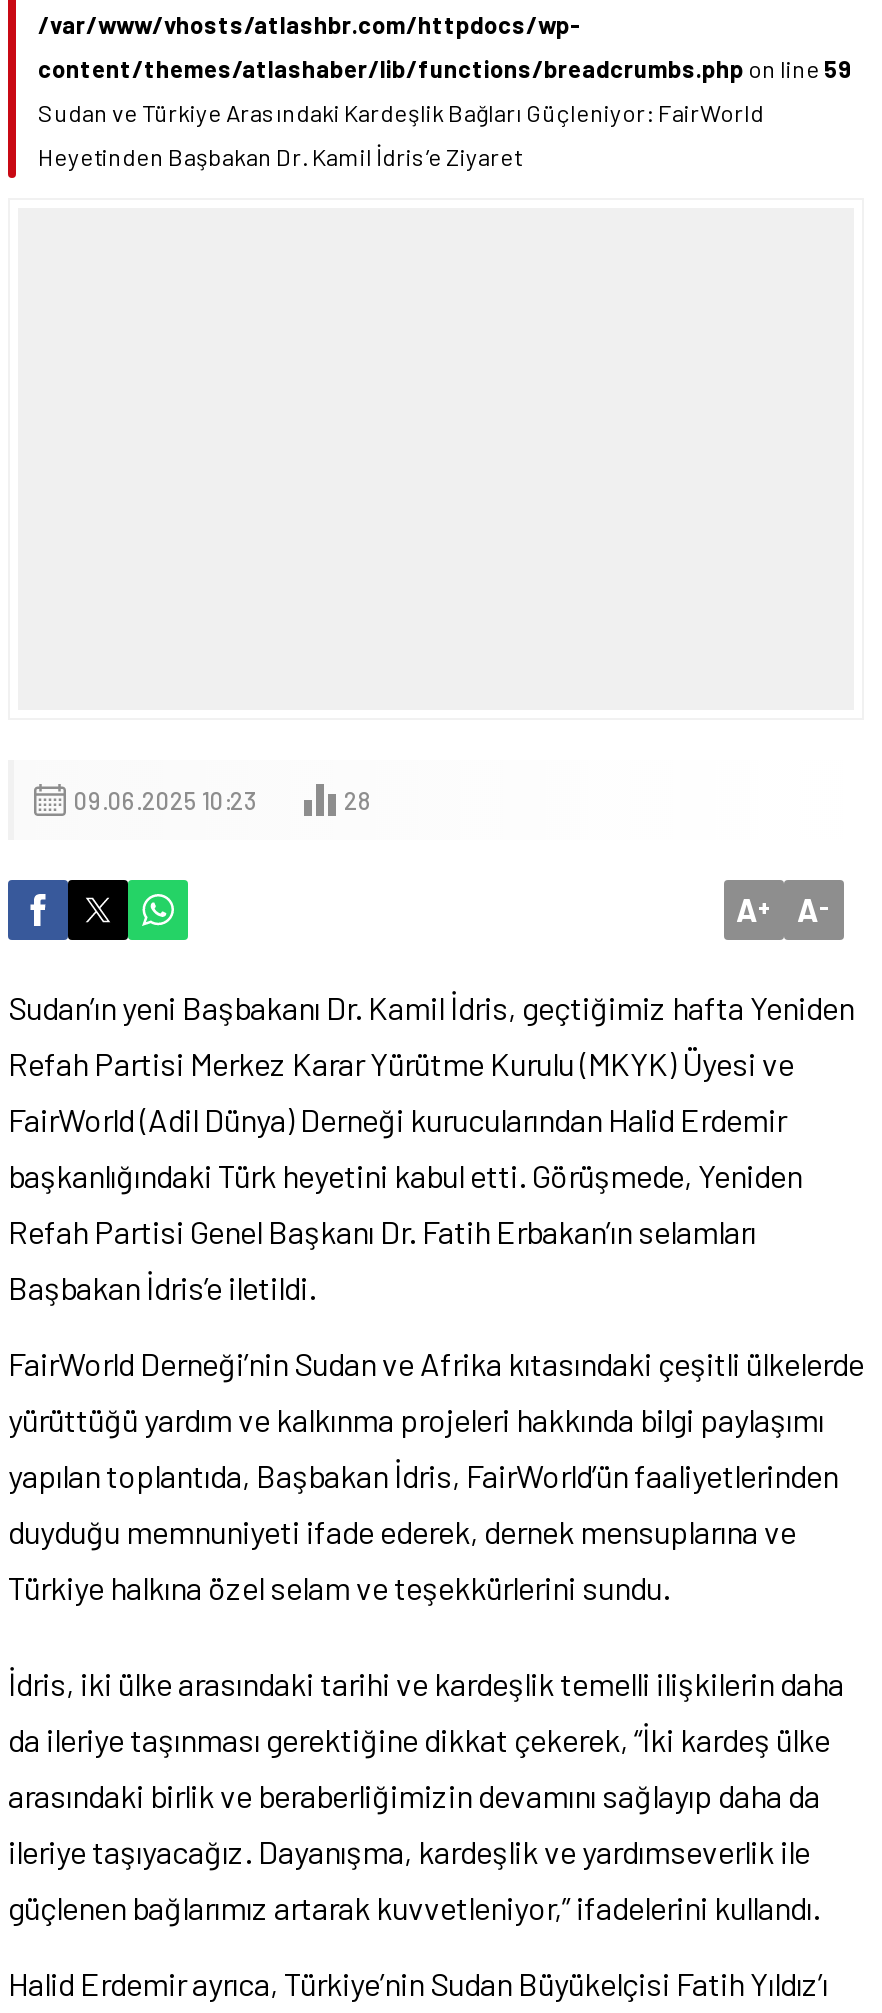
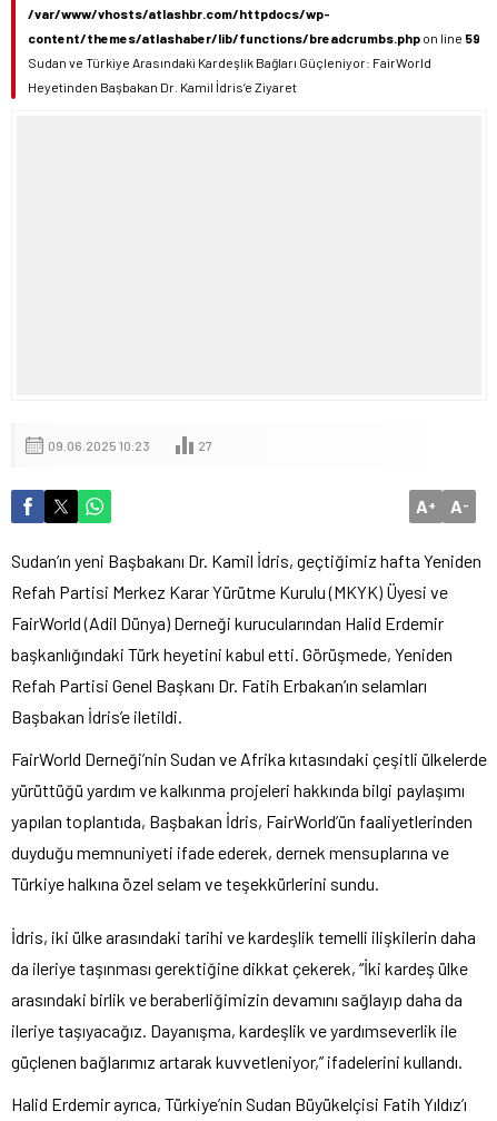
- 28
+ 27
